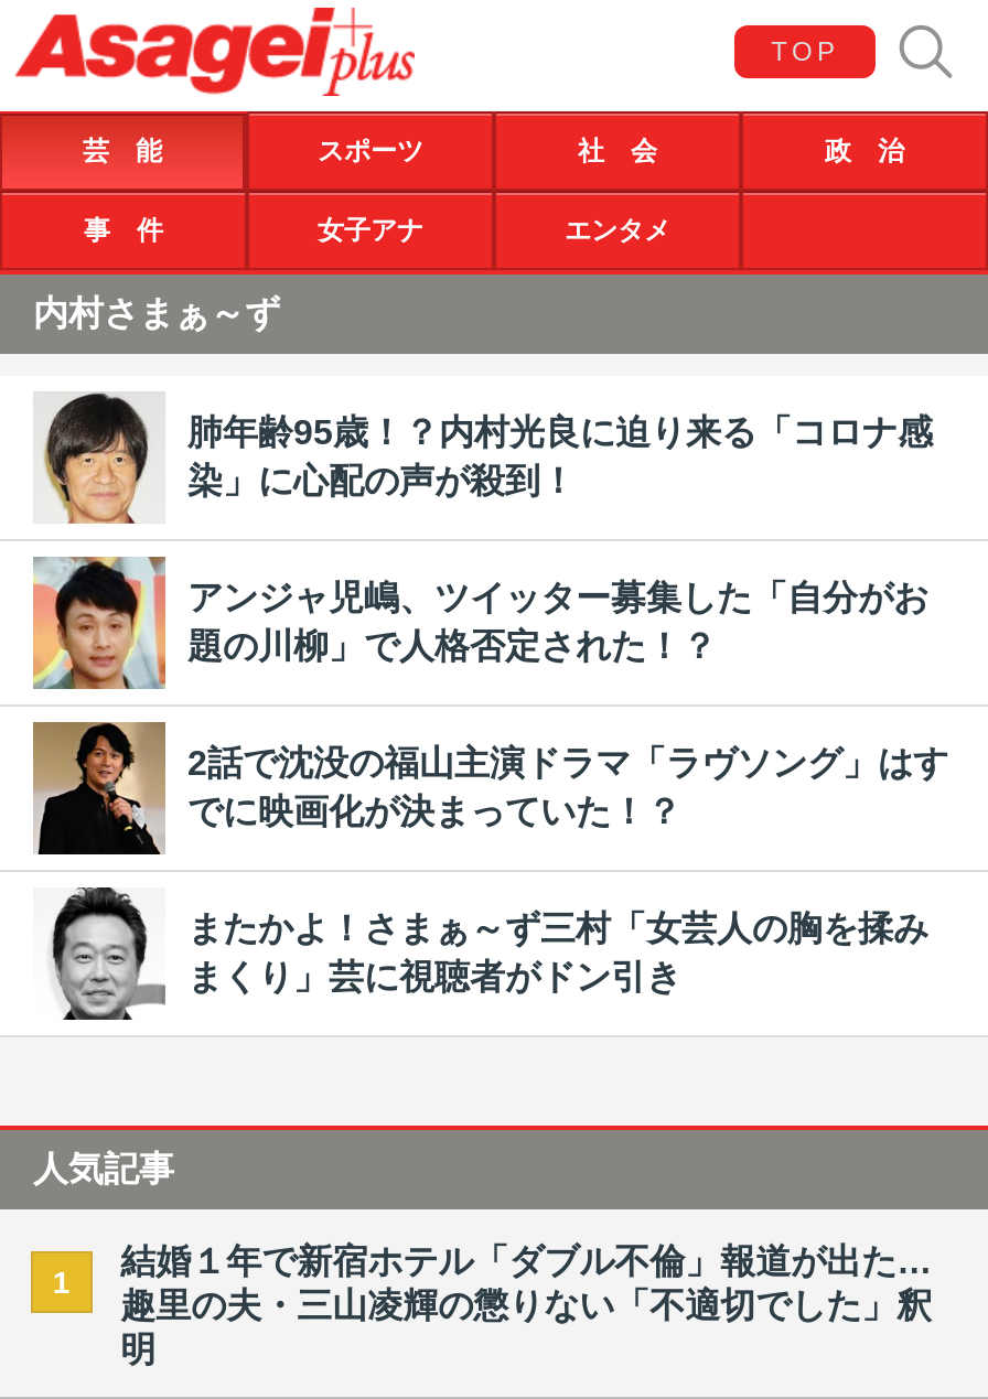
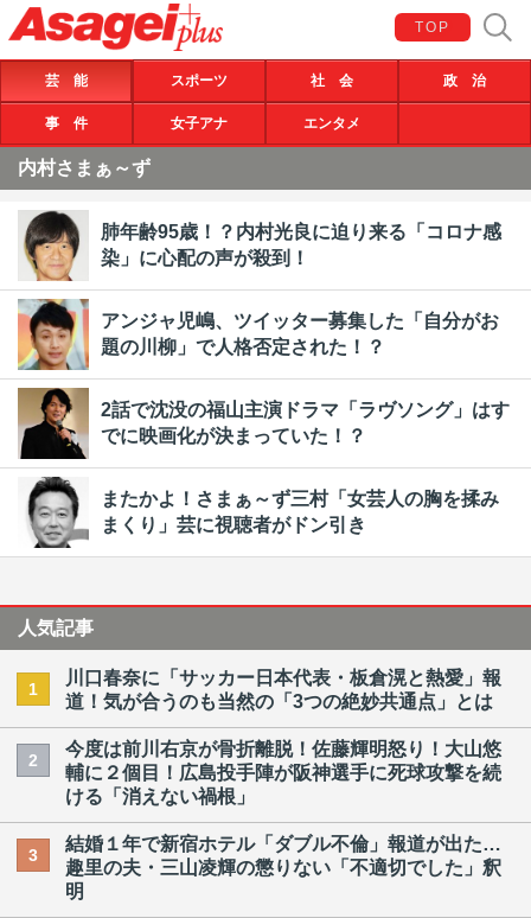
+ 川口春奈に「サッカー日本代表・板倉滉と熱愛」報
+ 道！気が合うのも当然の「3つの絶妙共通点」とは
+ 2

+ 今度は前川右京が骨折離脱！佐藤輝明怒り！大山悠
+ 輔に２個目！広島投手陣が阪神選手に死球攻撃を続
+ ける「消えない禍根」
+ 3
